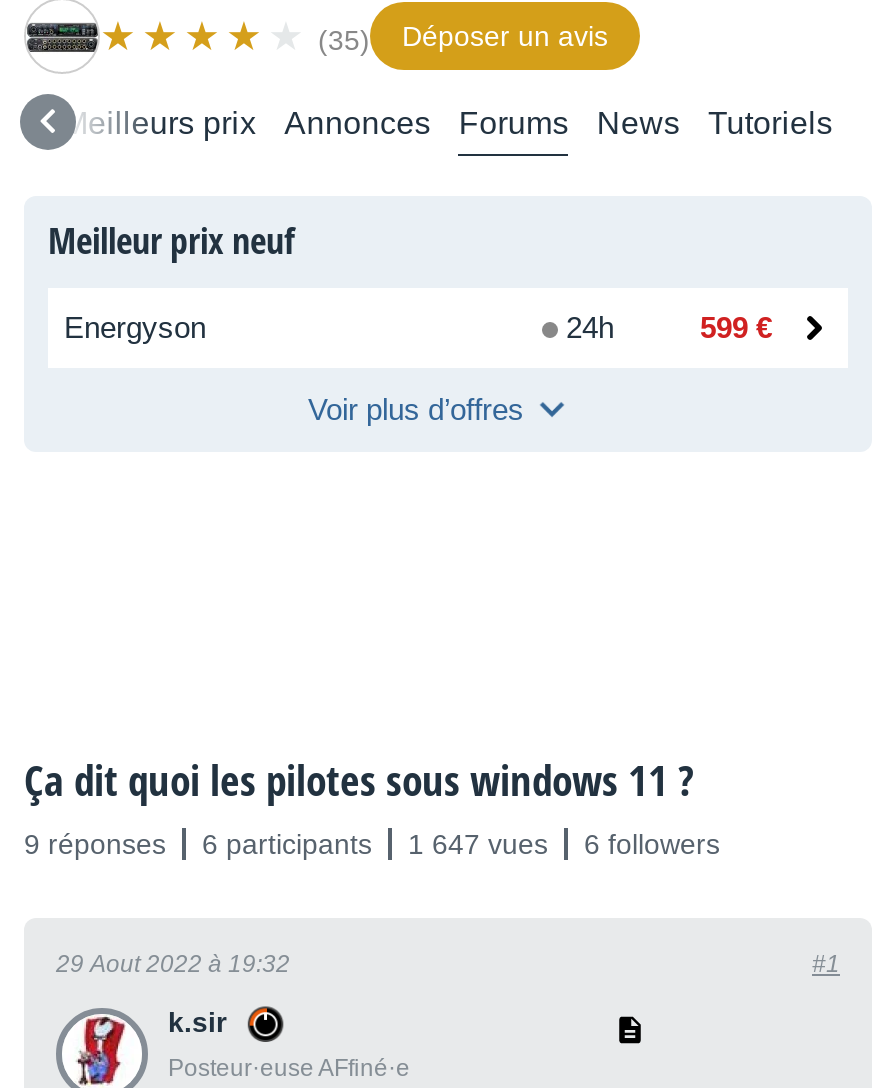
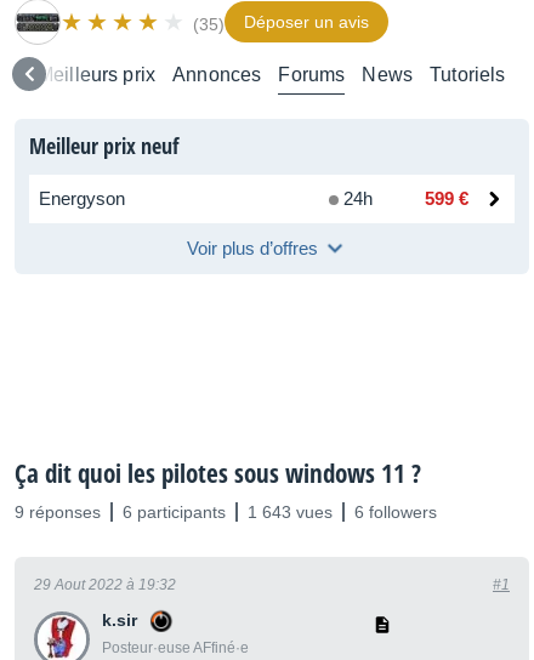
- 9 réponses 6 participants 1 647 vues 6 followers
+ 9 réponses 6 participants 1 643 vues 6 followers
